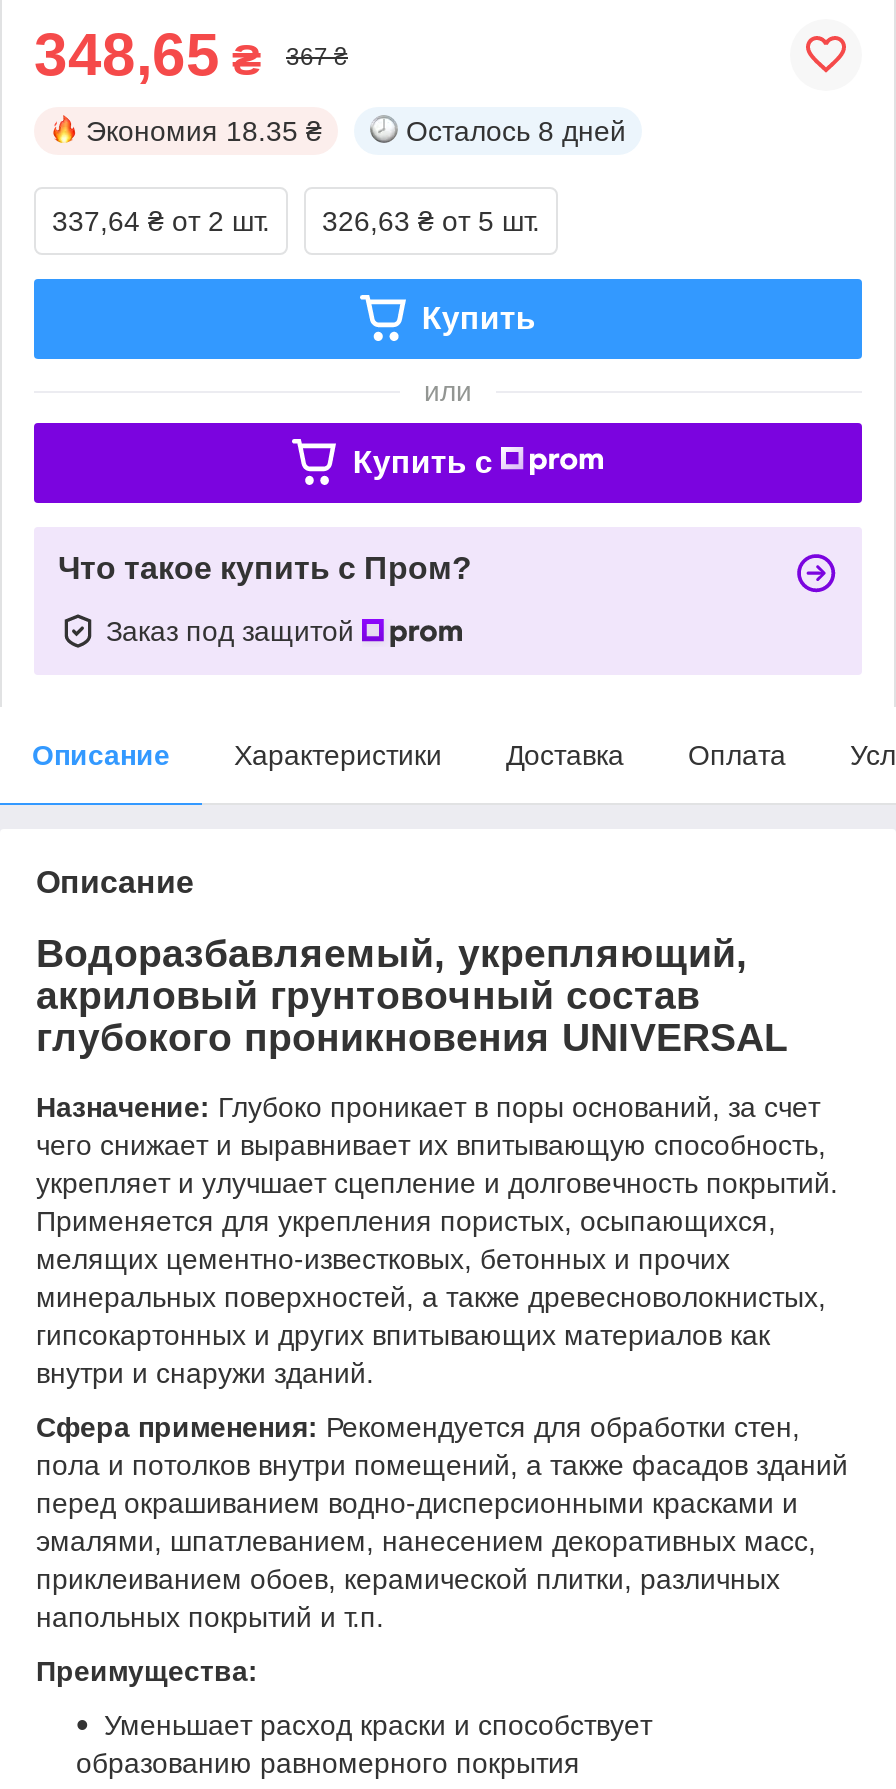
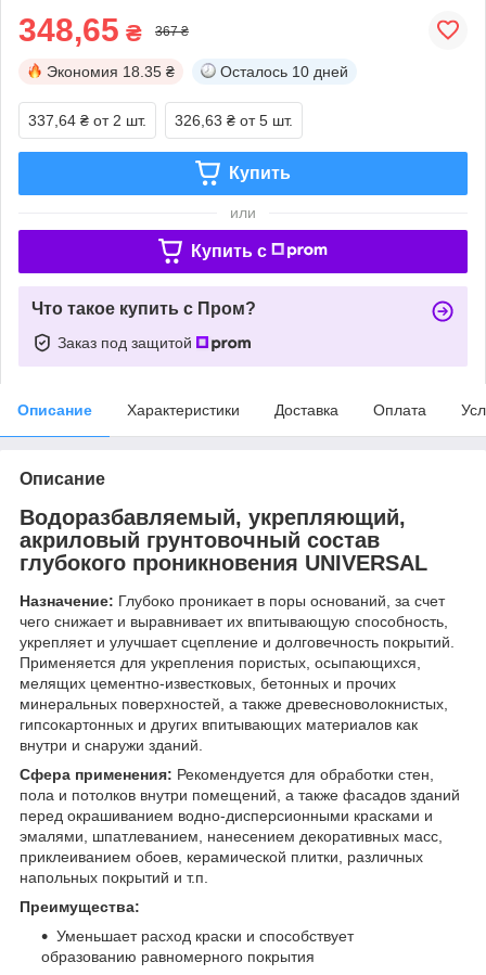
- Осталось 8 дней
+ Осталось 10 дней
